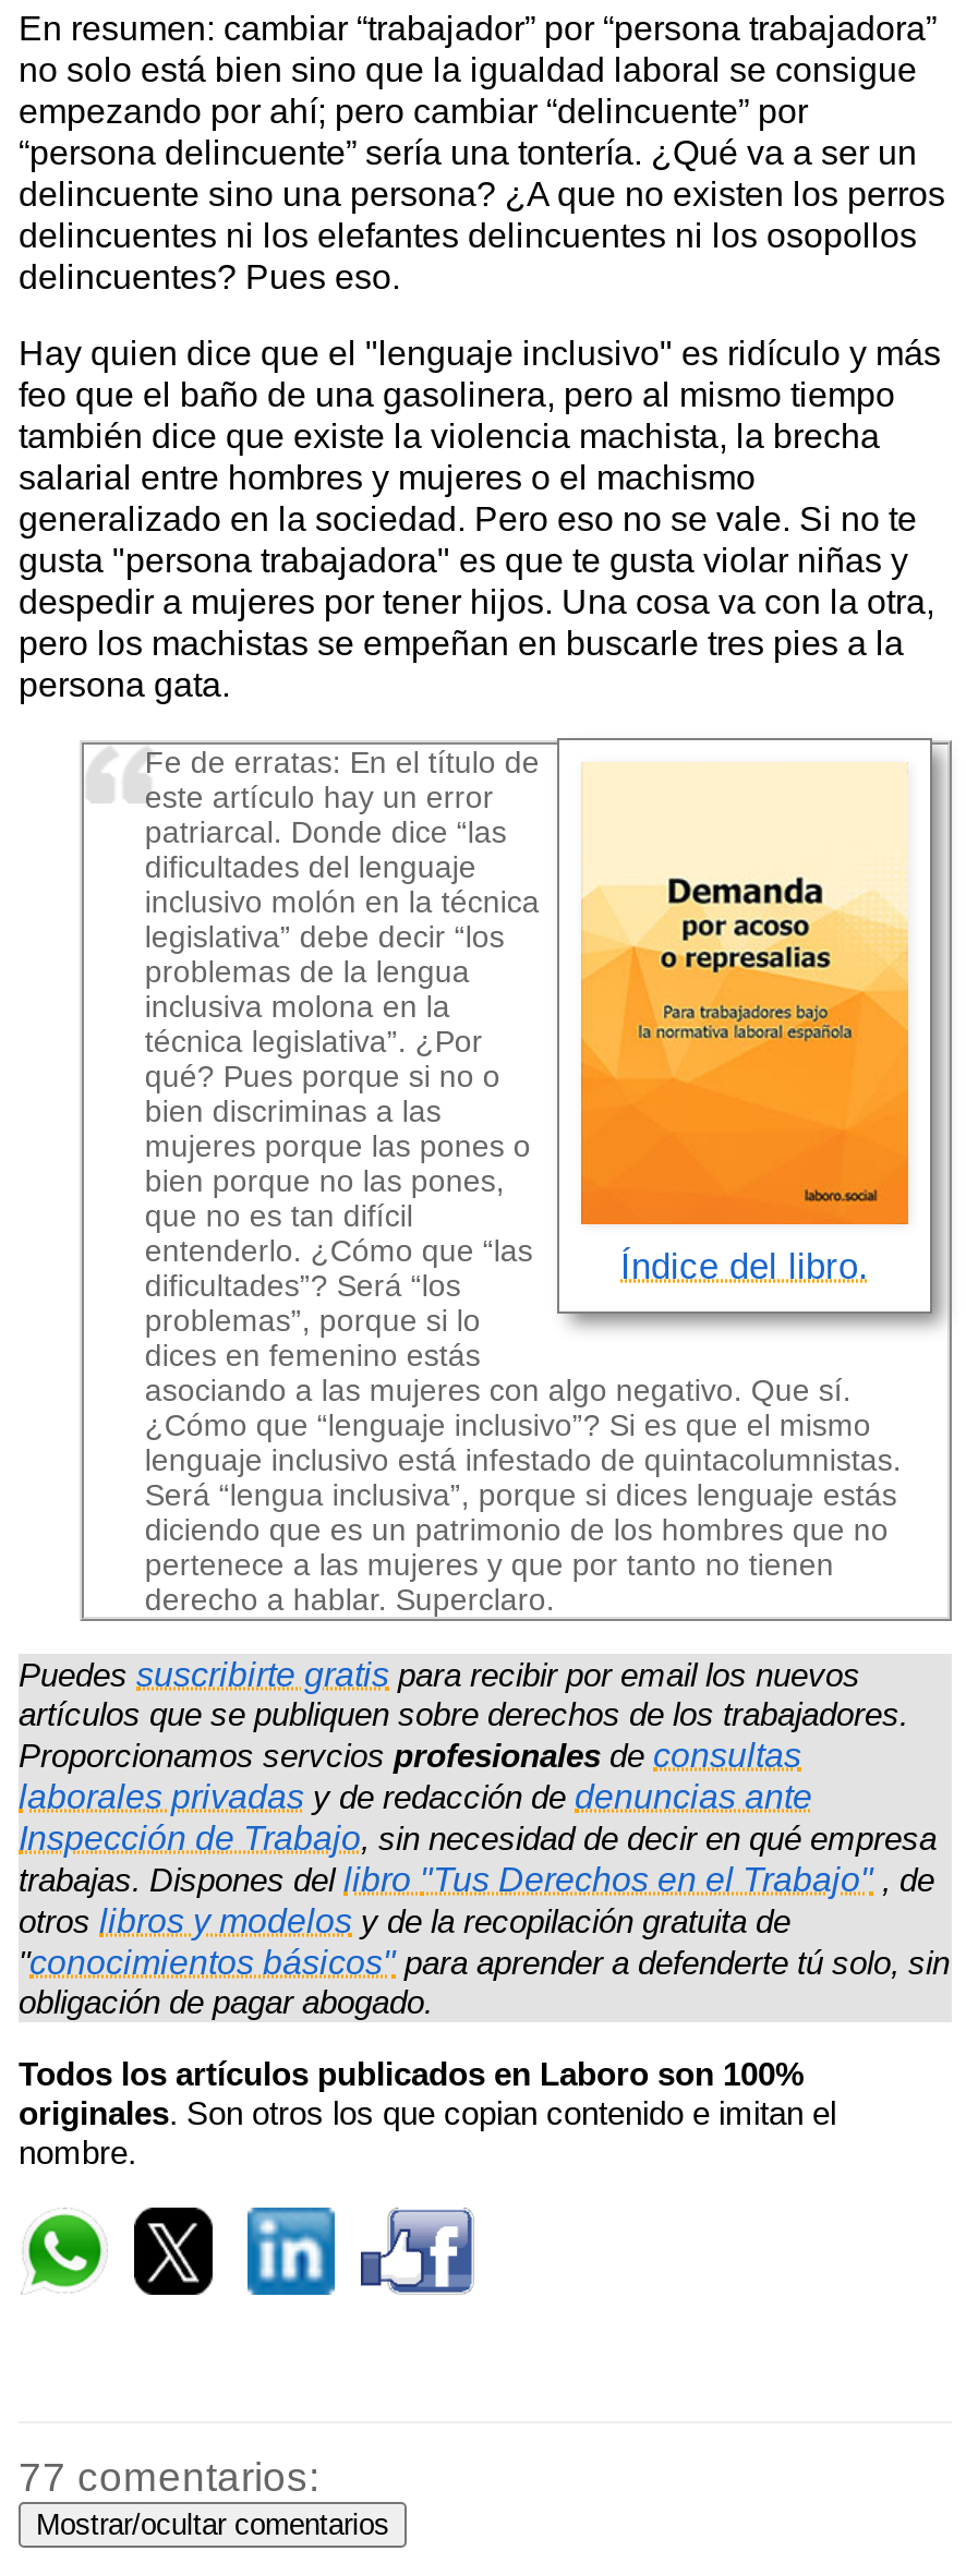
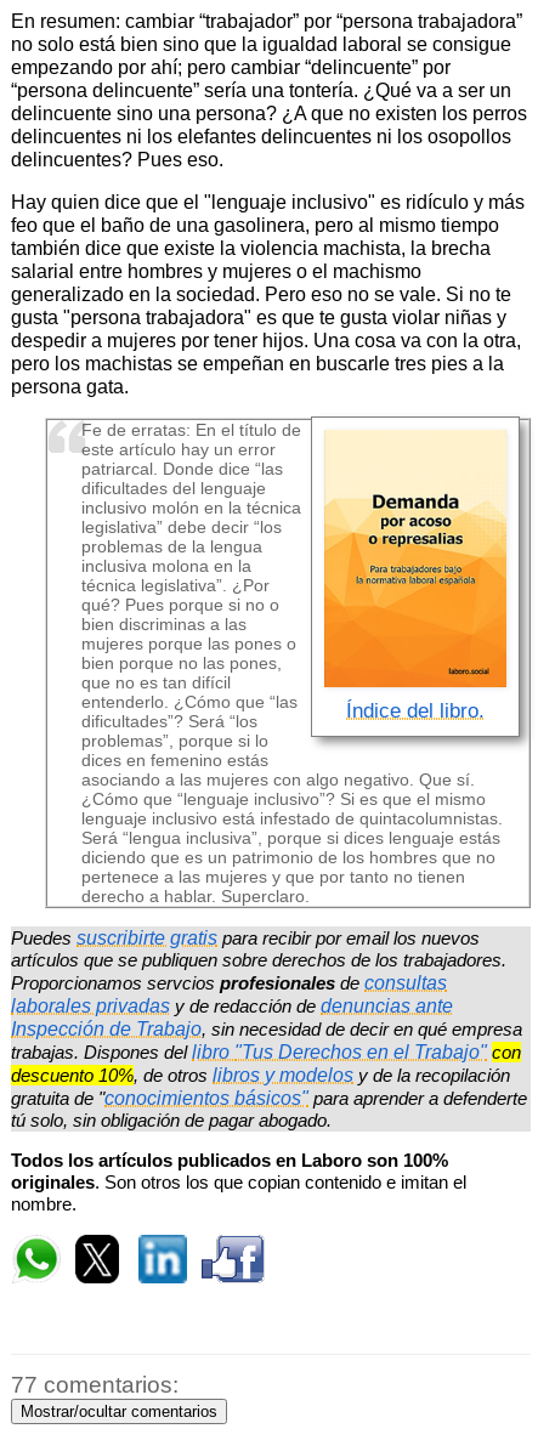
- trabajas. Dispones del libro "Tus Derechos en el Trabajo" , de
- otros libros y modelos y de la recopilación gratuita de
- "conocimientos básicos" para aprender a defenderte tú solo, sin
- obligación de pagar abogado.
+ trabajas. Dispones del libro "Tus Derechos en el Trabajo" con
+ descuento 10%, de otros libros y modelos y de la recopilación
+ gratuita de "conocimientos básicos" para aprender a defenderte
+ tú solo, sin obligación de pagar abogado.
